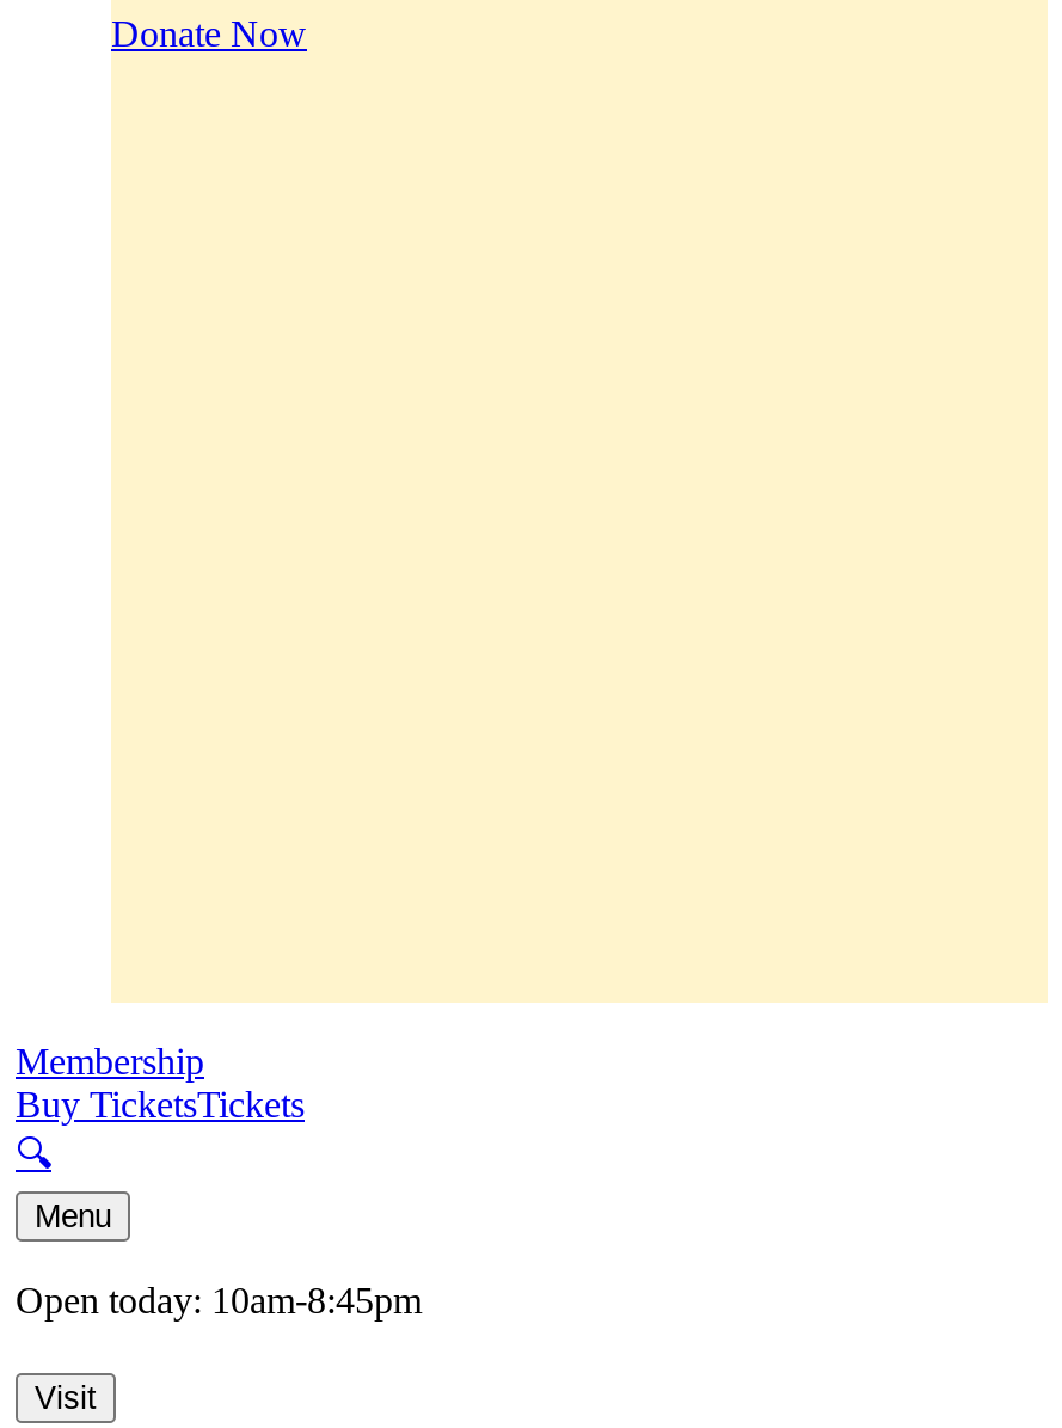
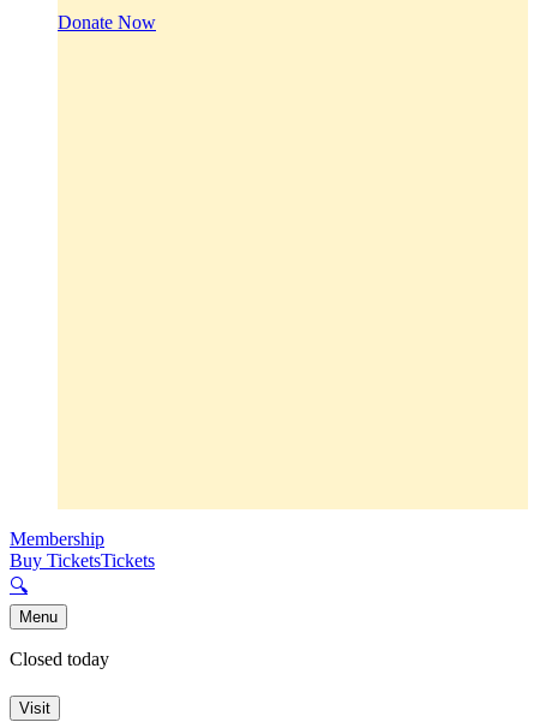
- Open today: 10am-8:45pm
+ Closed today
